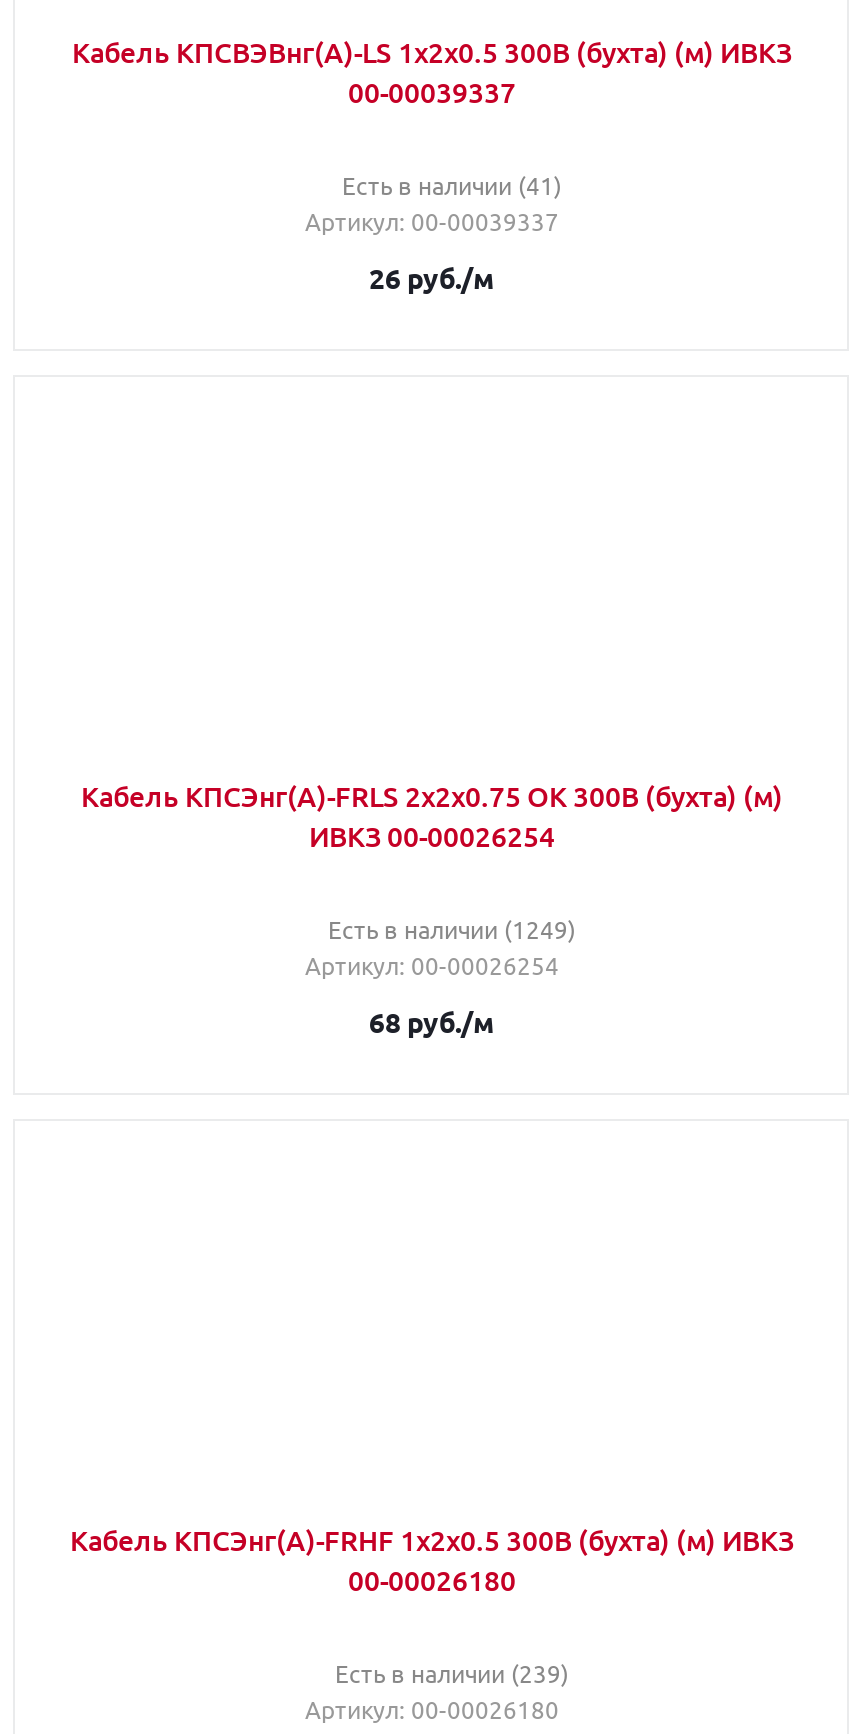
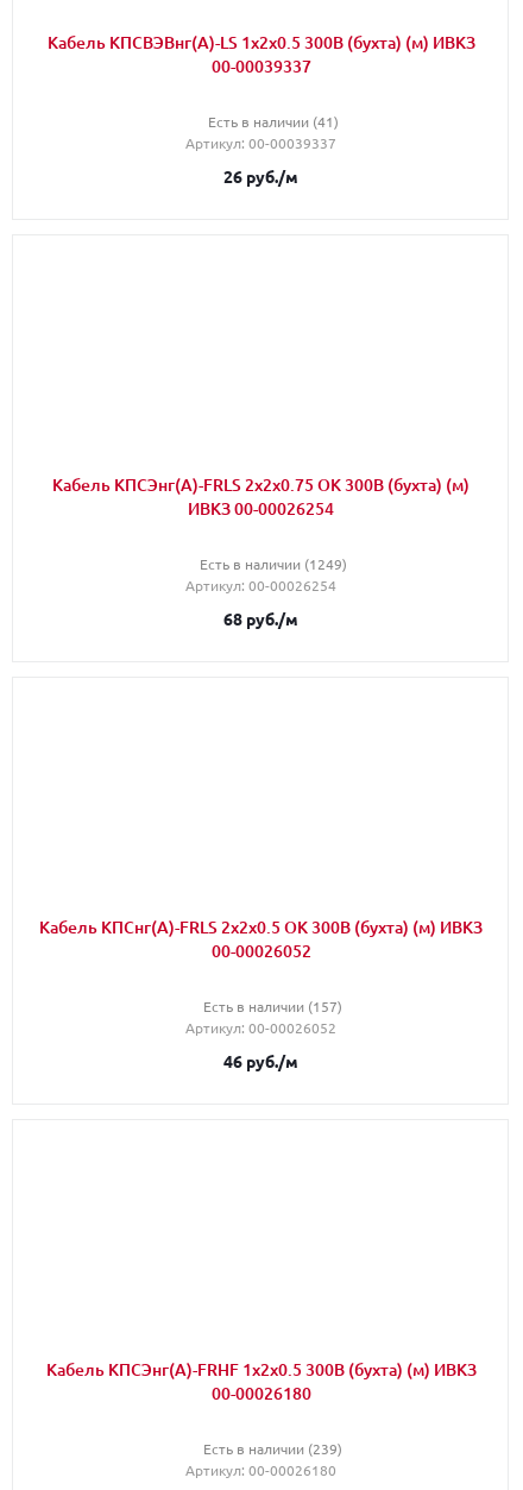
+ Кабель КПСнг(А)-FRLS 2х2х0.5 ОК 300В (бухта) (м) ИВКЗ
+ 00-00026052
+ Есть в наличии (157)
+ Артикул: 00-00026052
+ 46 руб./м
